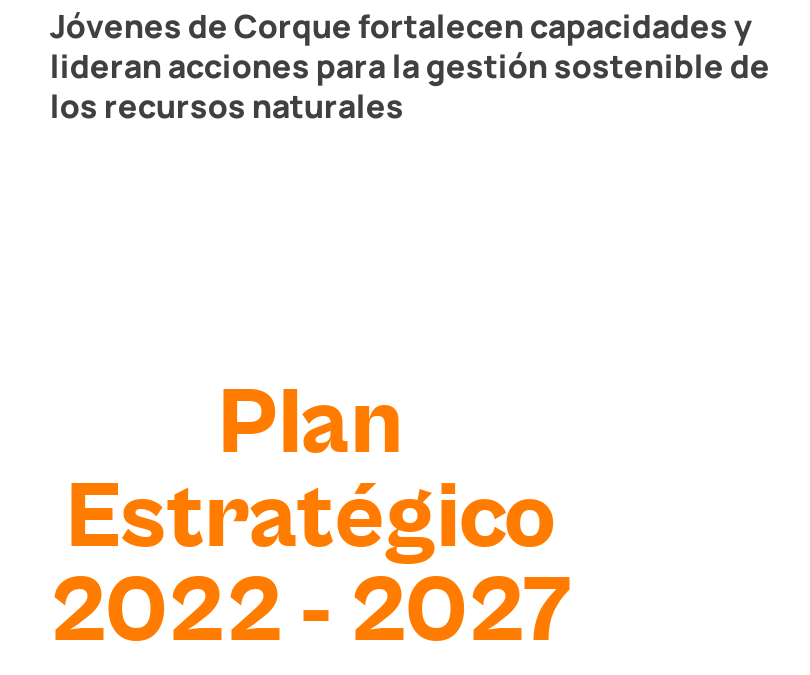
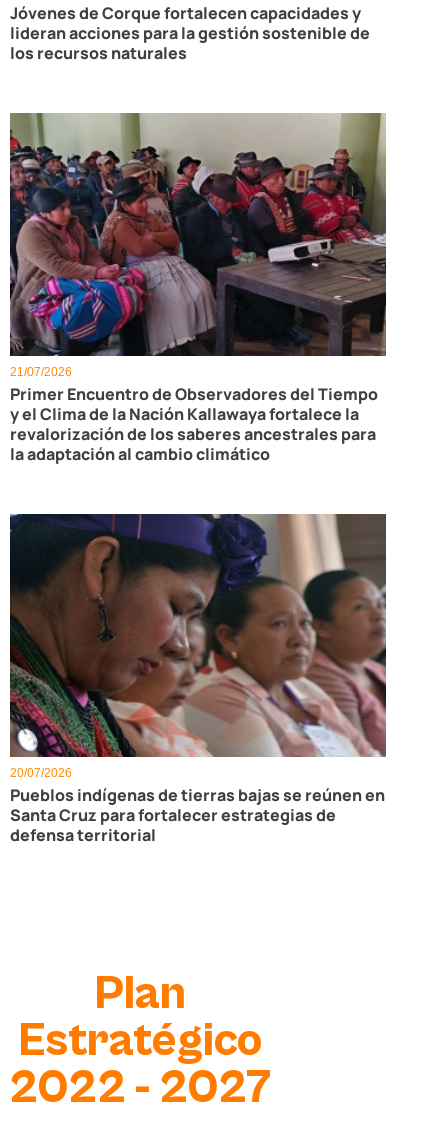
+ [image]
+ 21/07/2026
+ Primer Encuentro de Observadores del Tiempo
+ y el Clima de la Nación Kallawaya fortalece la
+ revalorización de los saberes ancestrales para
+ la adaptación al cambio climático

+ [image]
+ 20/07/2026
+ Pueblos indígenas de tierras bajas se reúnen en
+ Santa Cruz para fortalecer estrategias de
+ defensa territorial
